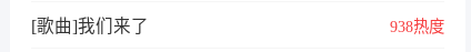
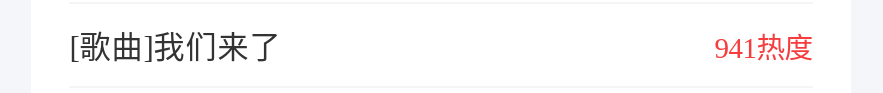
- 938热度
+ 941热度
